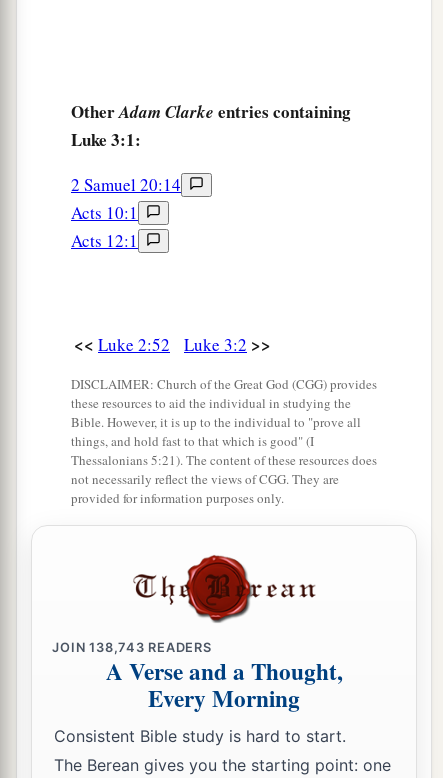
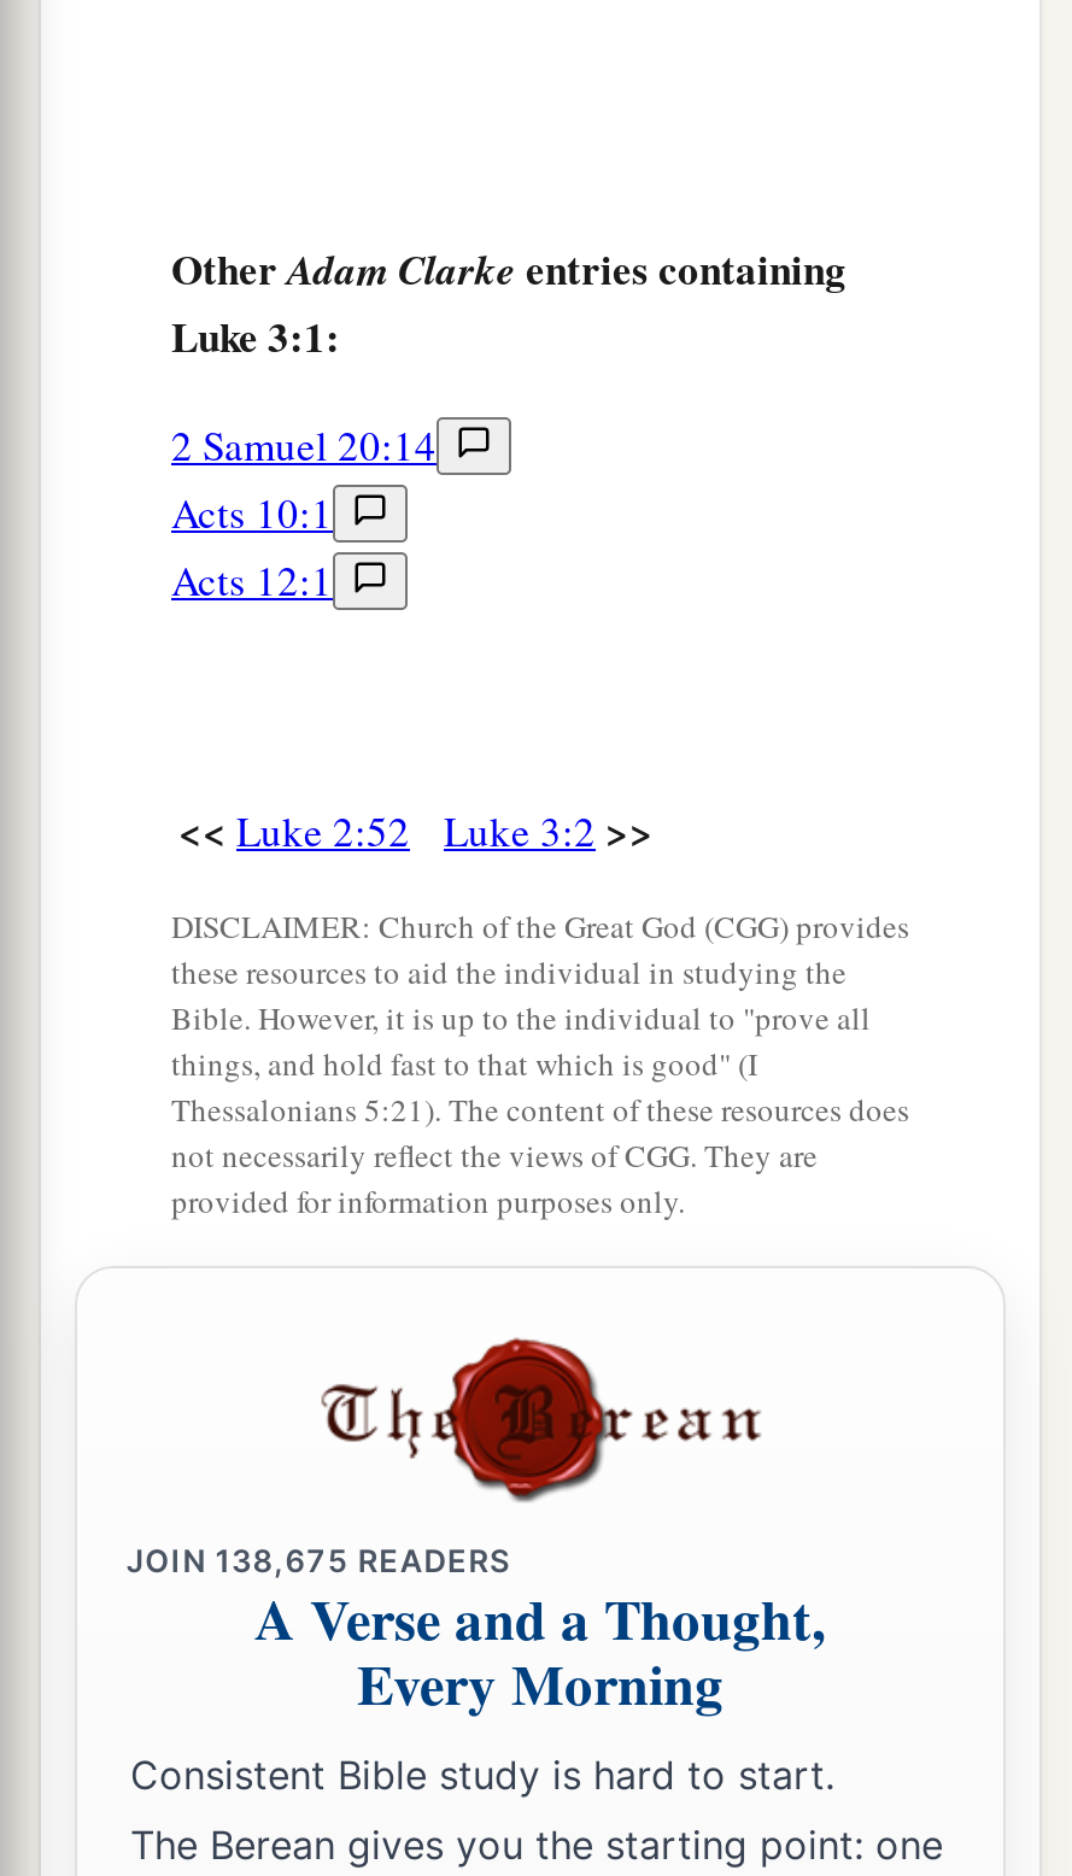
- JOIN 138,743 READERS
+ JOIN 138,675 READERS
